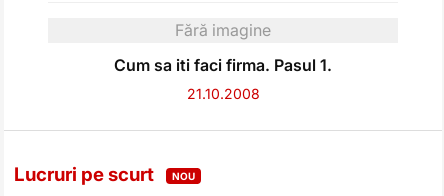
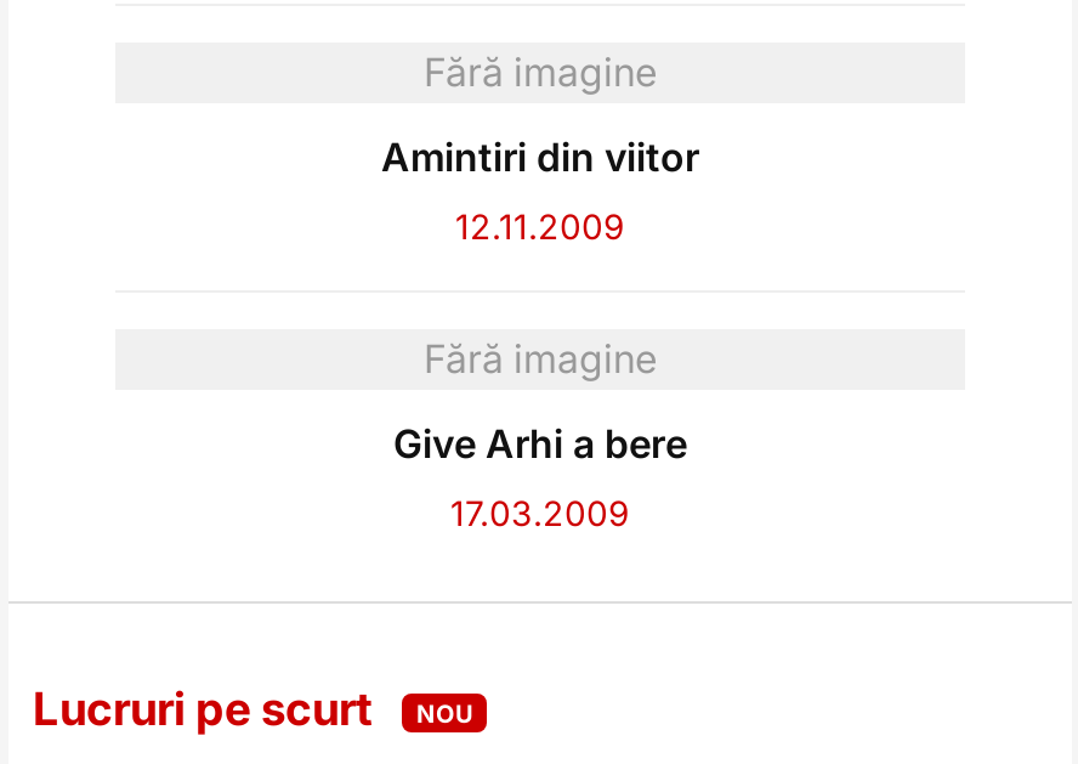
- Cum sa iti faci firma. Pasul 1.
- 21.10.2008
+ Amintiri din viitor
+ 12.11.2009
+ Fără imagine
+ Give Arhi a bere
+ 17.03.2009
